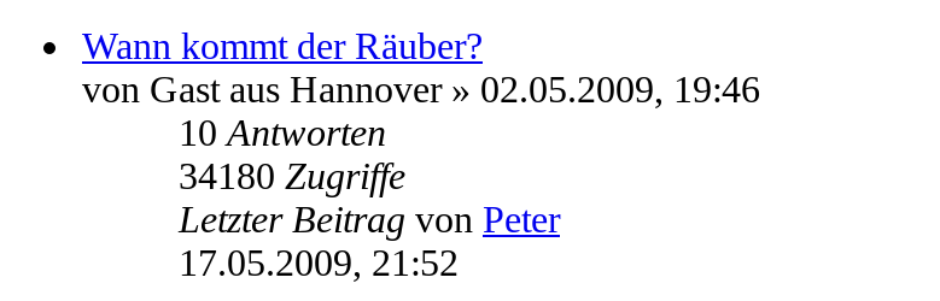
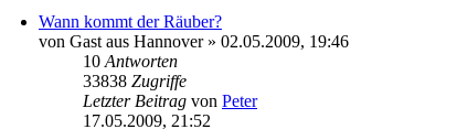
- 34180 Zugriffe
+ 33838 Zugriffe
